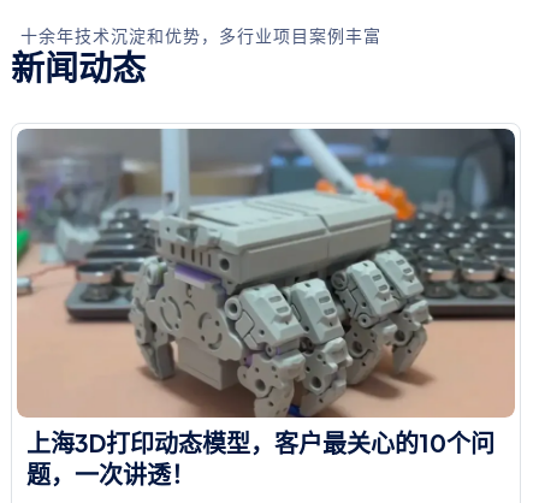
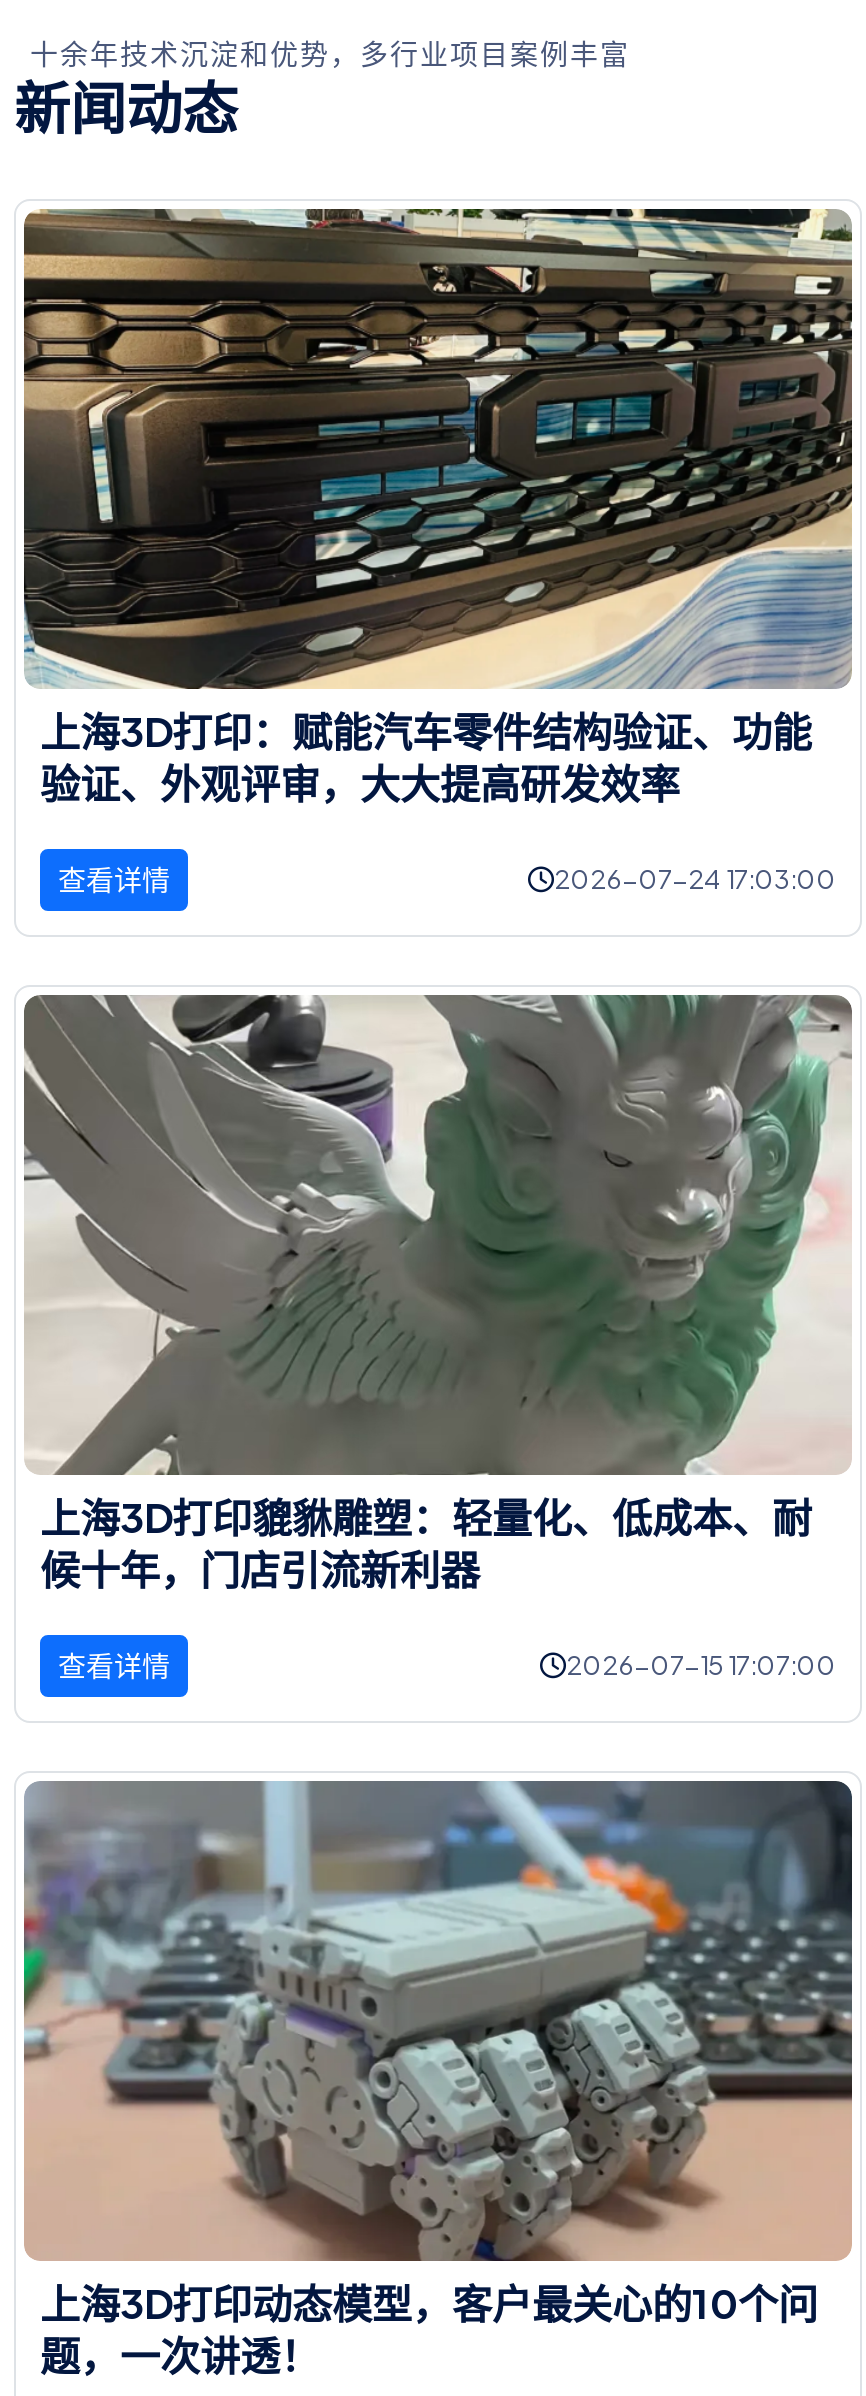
+ [image]
+ 上海3D打印：赋能汽车零件结构验证、功能
+ 验证、外观评审，大大提高研发效率
+ 查看详情
+ 2026-07-24 17:03:00

+ [image]
+ 上海3D打印貔貅雕塑：轻量化、低成本、耐
+ 候十年，门店引流新利器
+ 查看详情
+ 2026-07-15 17:07:00
